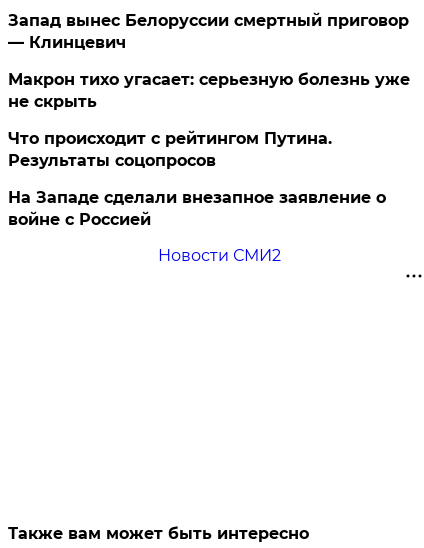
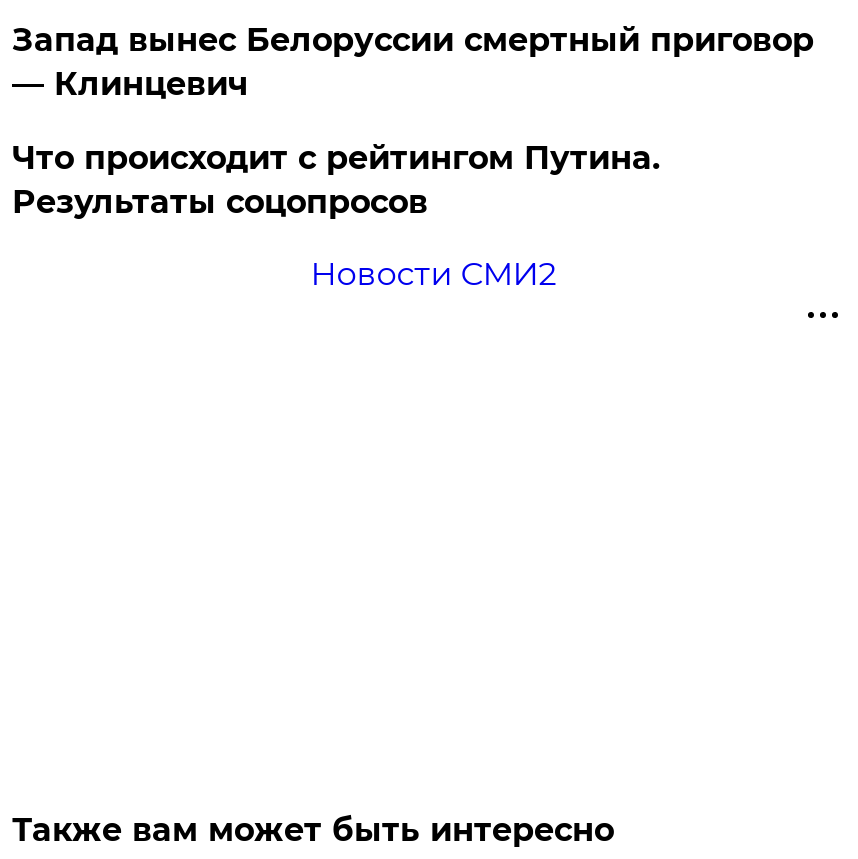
- Макрон тихо угасает: серьезную болезнь уже
- не скрыть

- На Западе сделали внезапное заявление о
- войне с Россией
